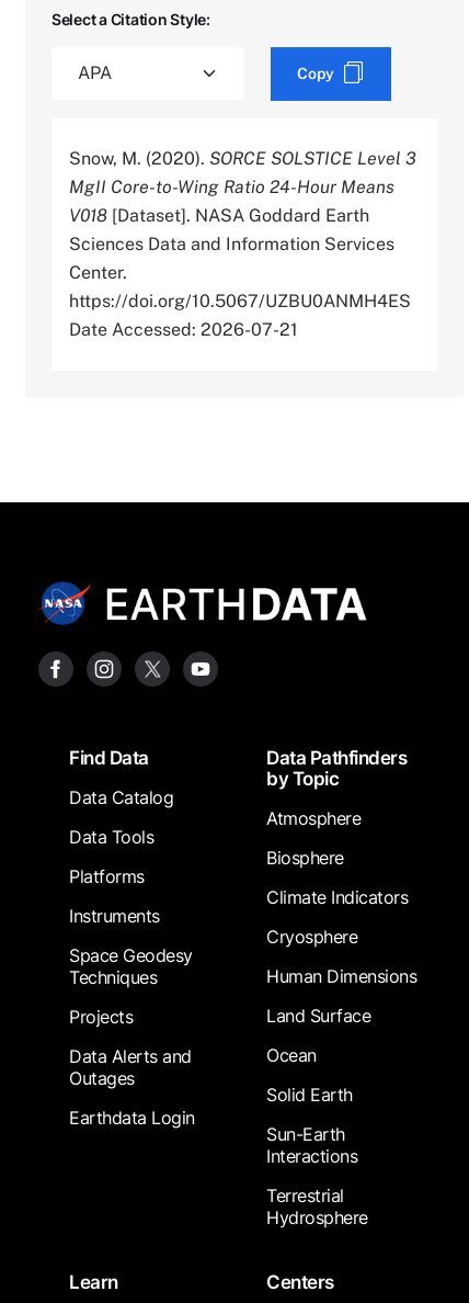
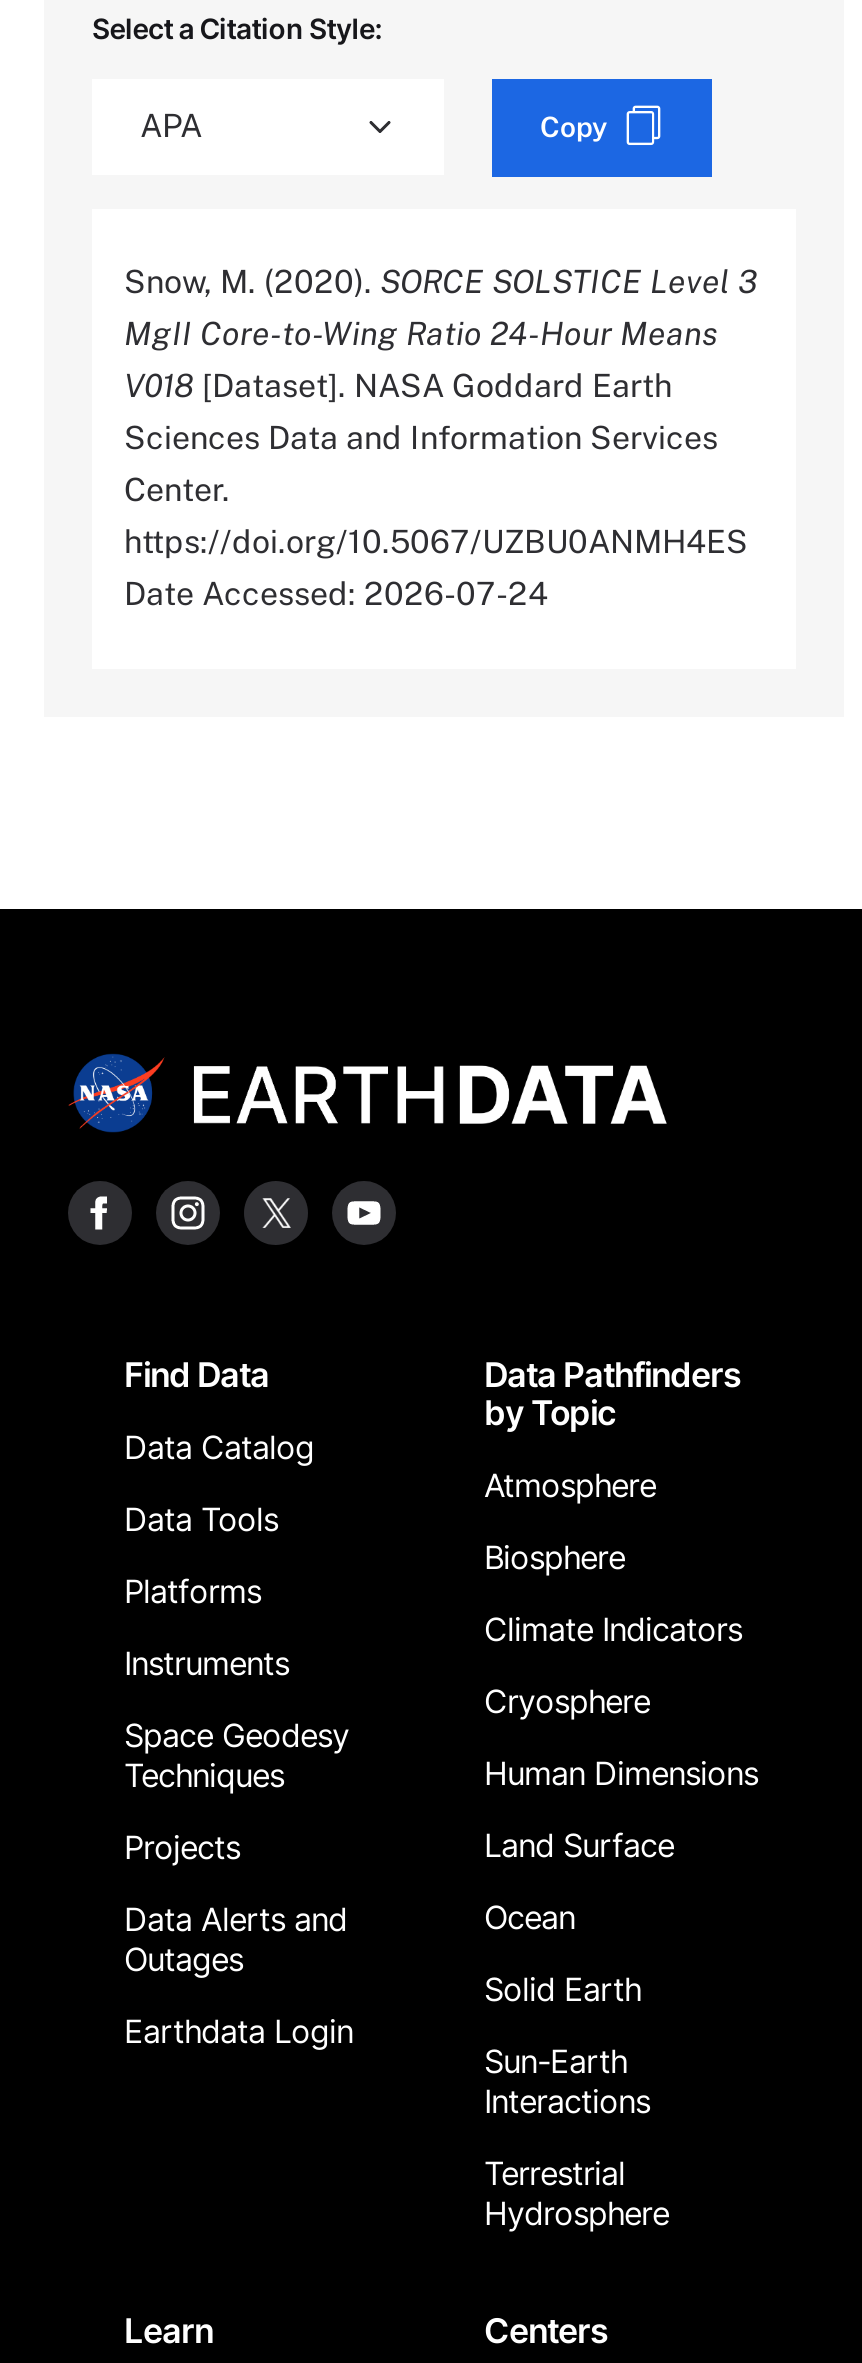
- Date Accessed: 2026-07-21
+ Date Accessed: 2026-07-24
